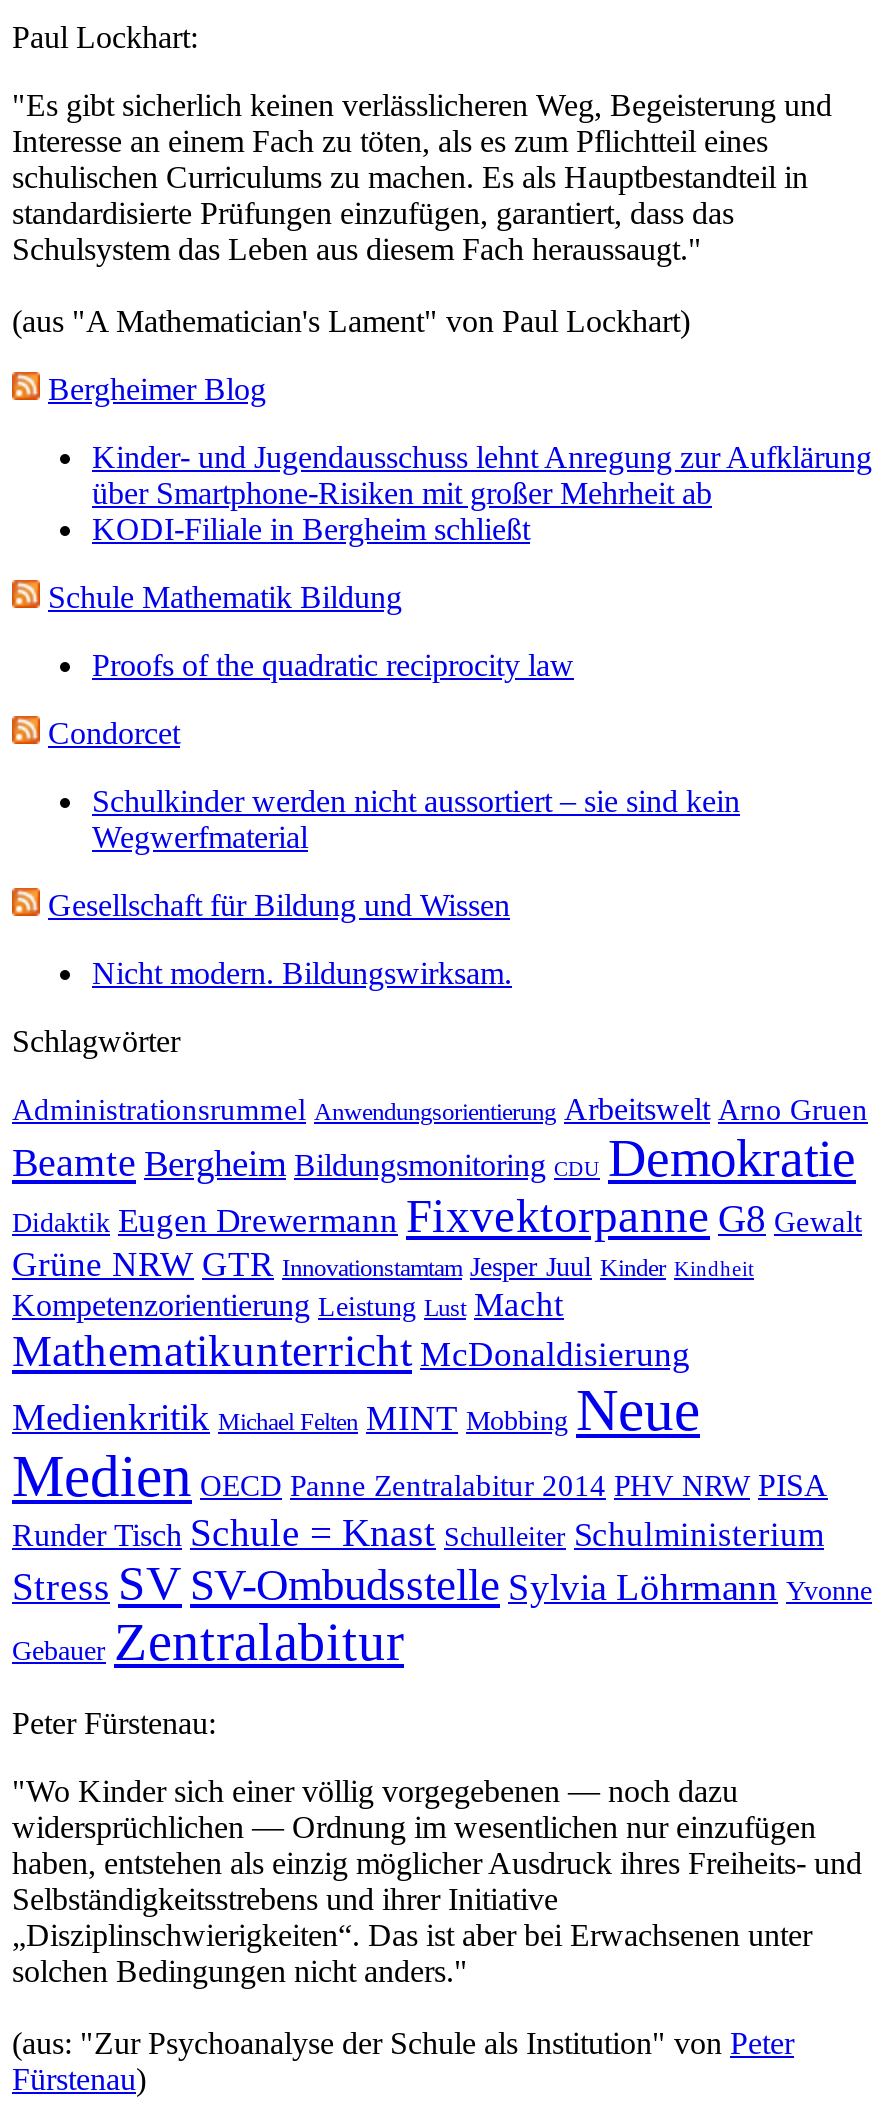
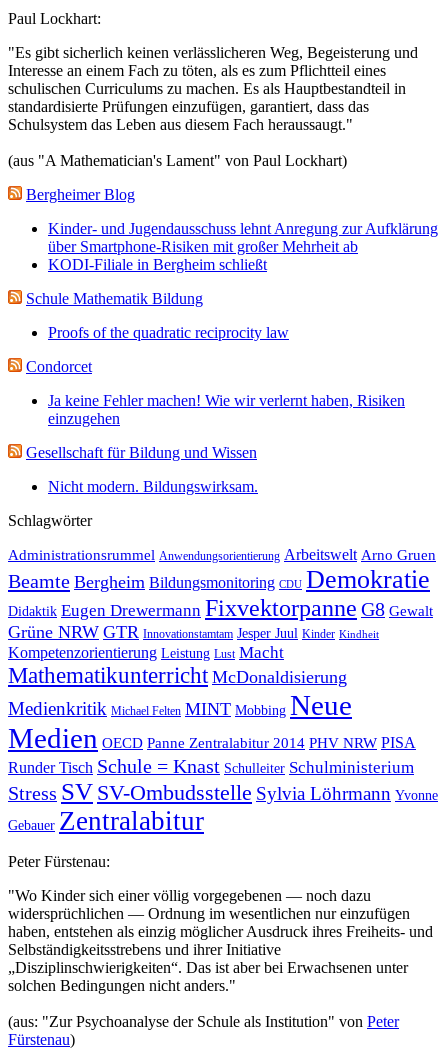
- Schulkinder werden nicht aussortiert – sie sind kein
- Wegwerfmaterial
+ Ja keine Fehler machen! Wie wir verlernt haben, Risiken
+ einzugehen
